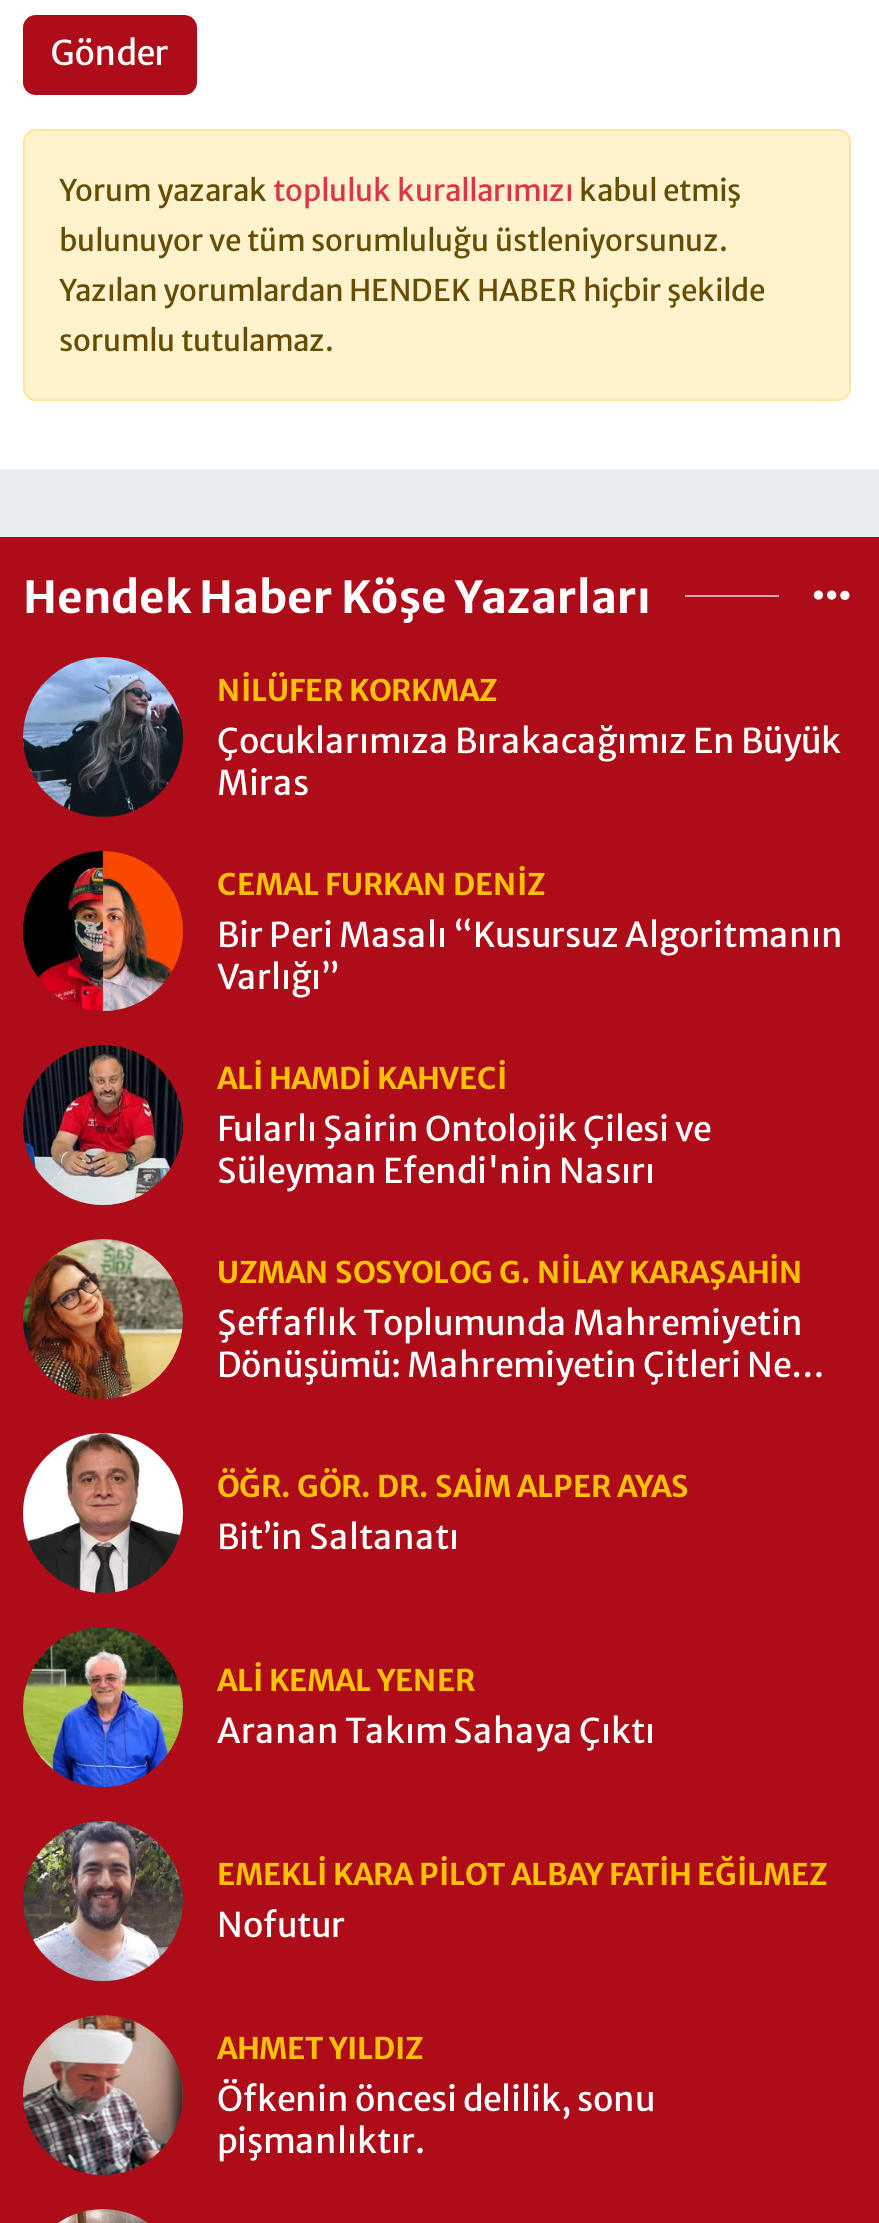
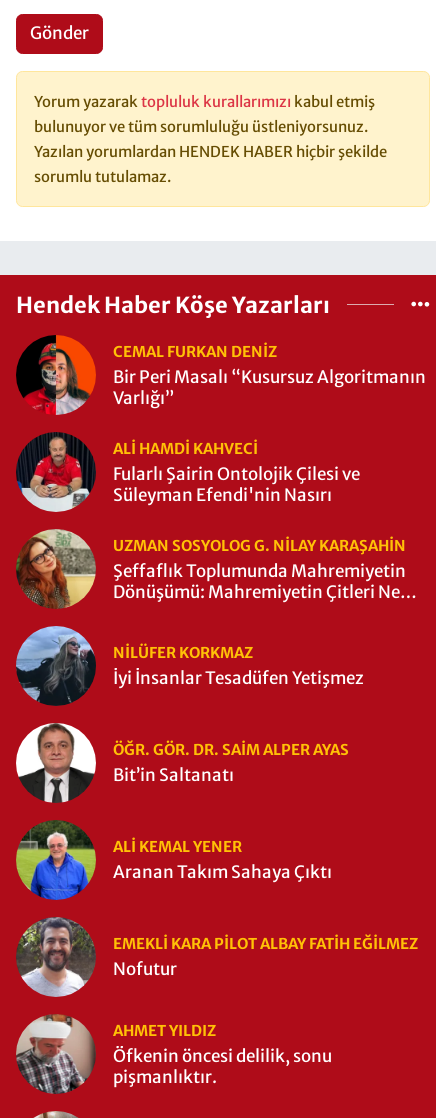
moved down: [image] | NILÜFER KORKMAZ

- Çocuklarımıza Bırakacağımız En Büyük
- Miras

moved up: [image] | CEMAL FURKAN DENİZ | Bir Peri Masalı “Kusursuz Algoritmanın | ... | Şeffaflık Toplumunda Mahremiyetin | Dönüşümü: Mahremiyetin Çitleri Ne

+ İyi İnsanlar Tesadüfen Yetişmez
